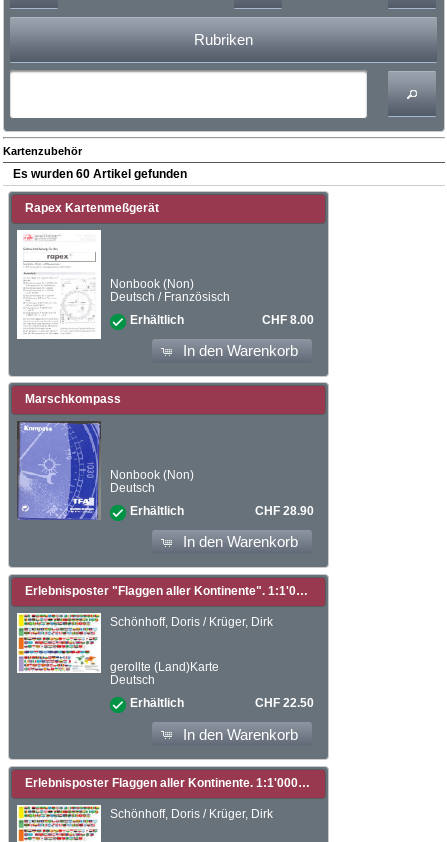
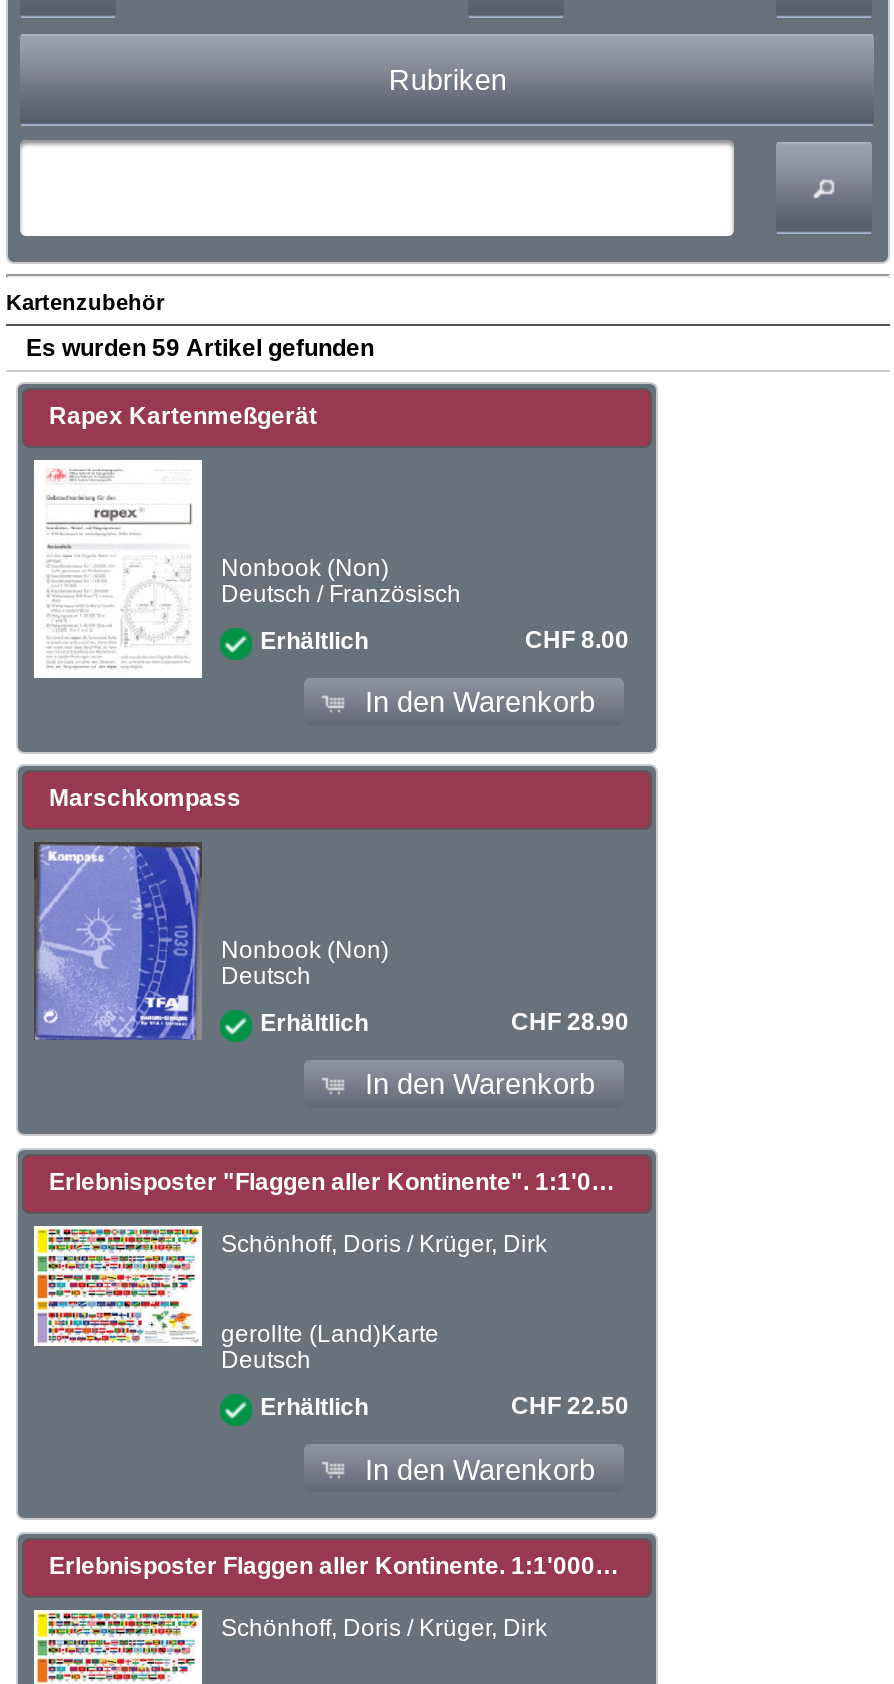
- Es wurden 60 Artikel gefunden
+ Es wurden 59 Artikel gefunden
